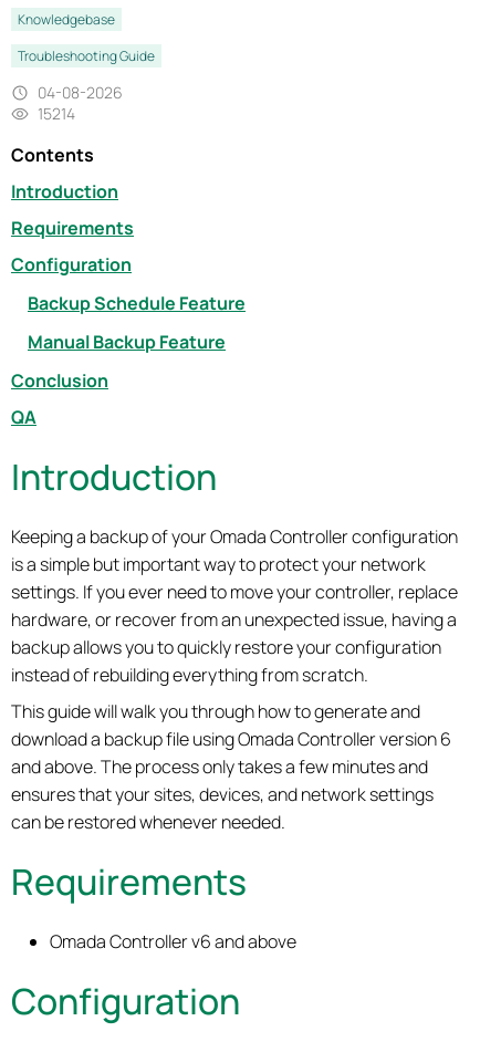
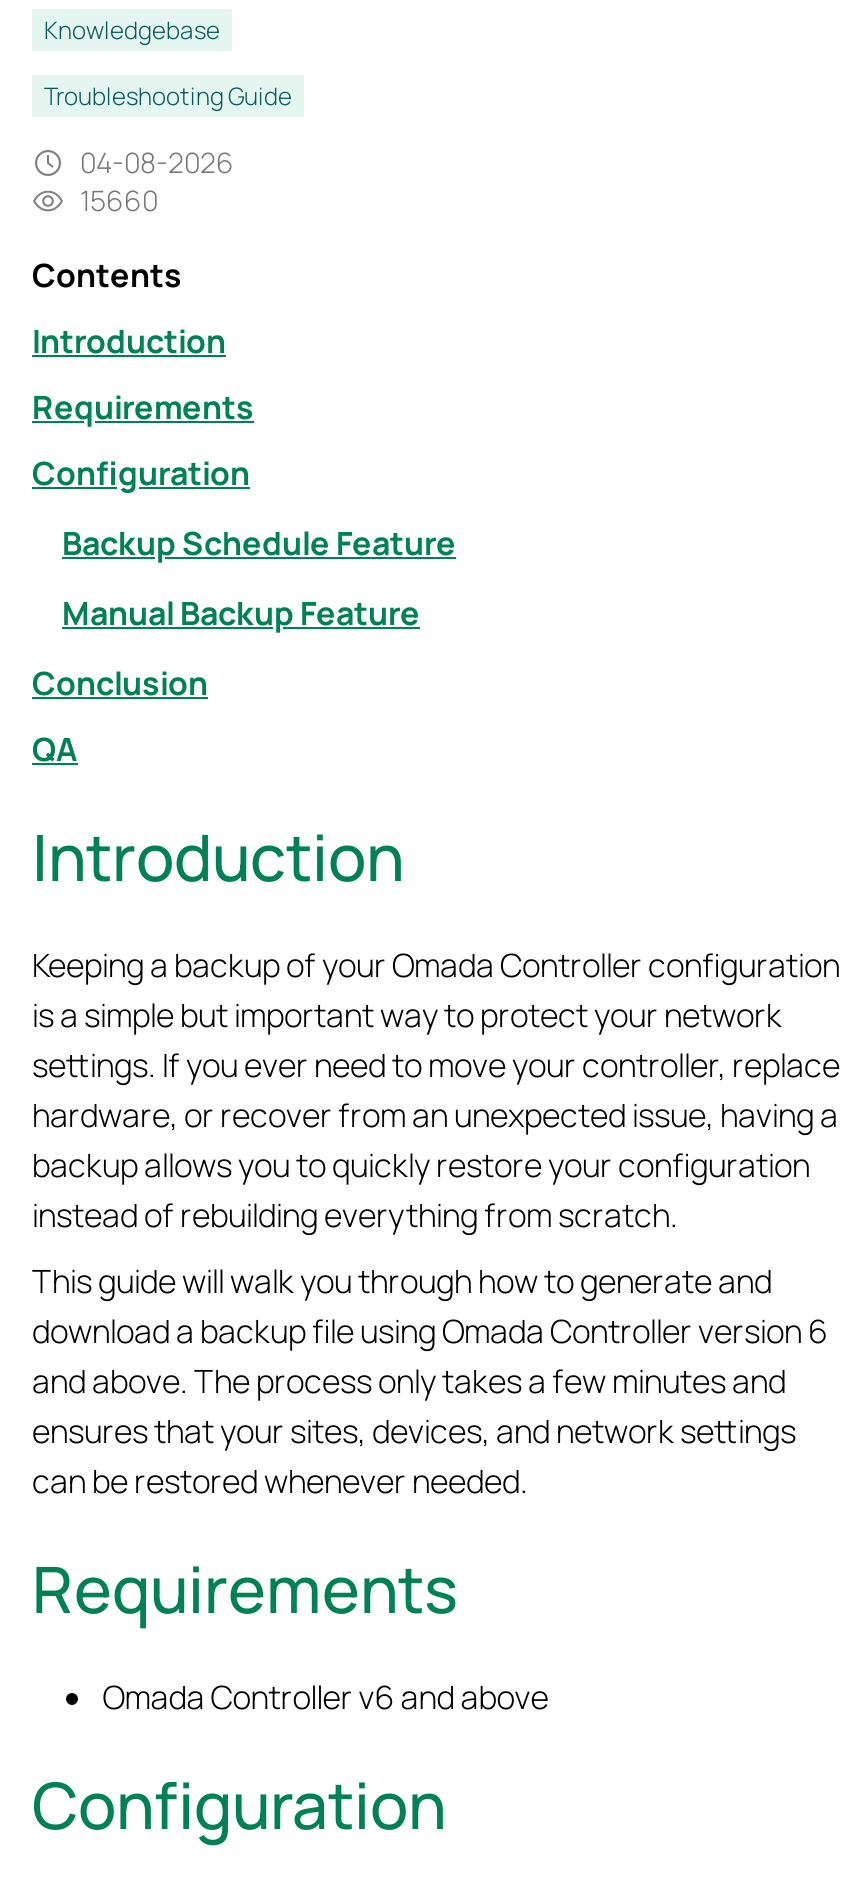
- 15214
+ 15660
